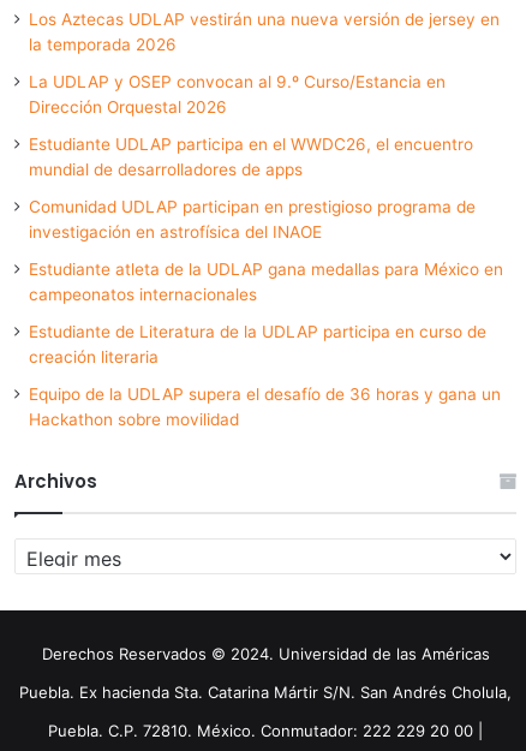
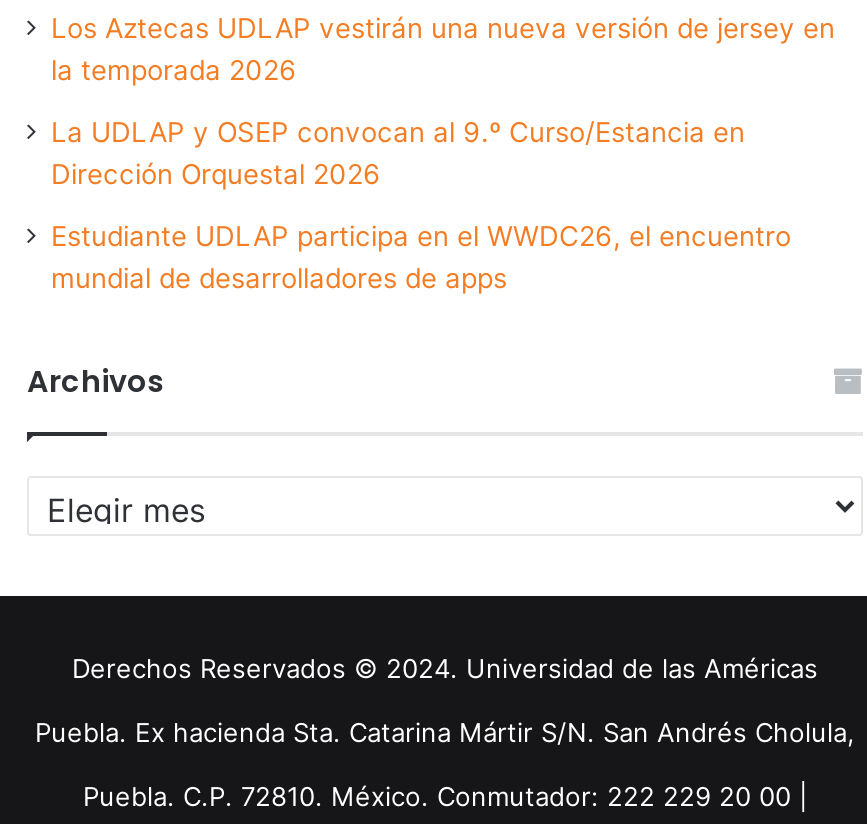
- Comunidad UDLAP participan en prestigioso programa de
- investigación en astrofísica del INAOE
- Estudiante atleta de la UDLAP gana medallas para México en
- campeonatos internacionales
- Estudiante de Literatura de la UDLAP participa en curso de
- creación literaria
- Equipo de la UDLAP supera el desafío de 36 horas y gana un
- Hackathon sobre movilidad
